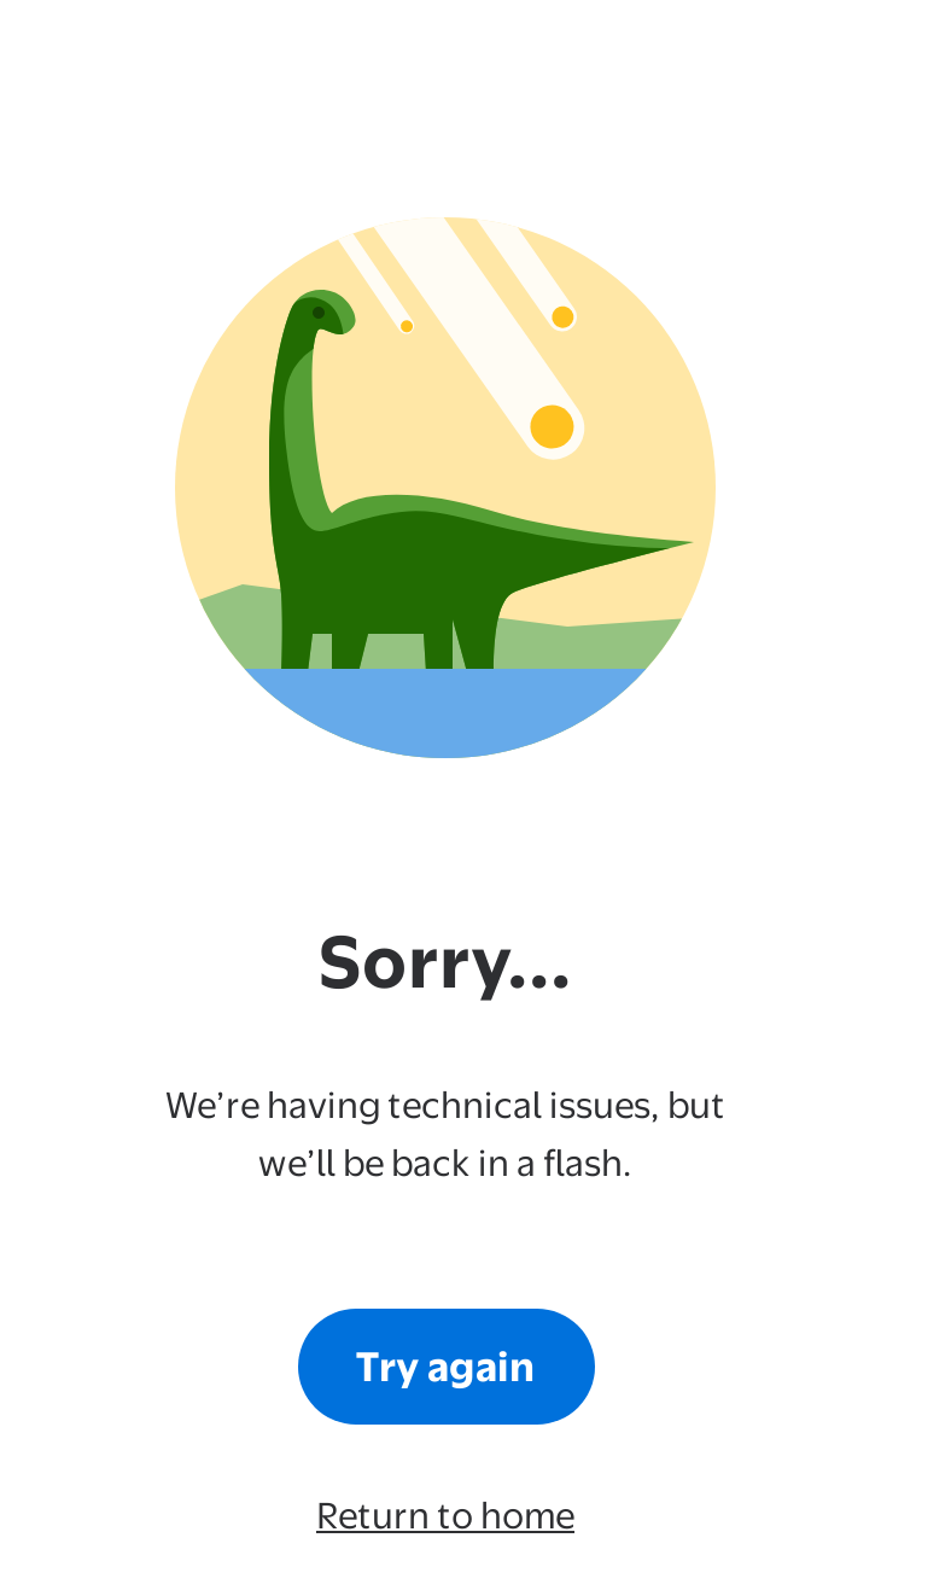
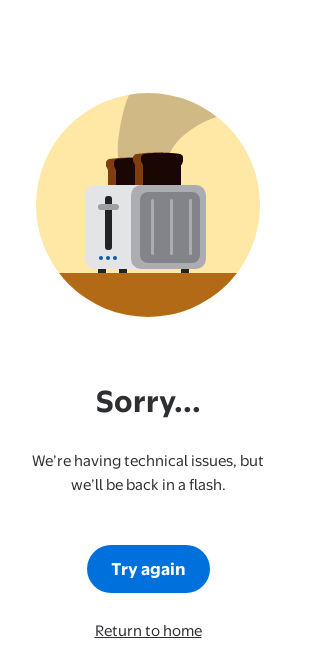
- [image]
+ [image]
